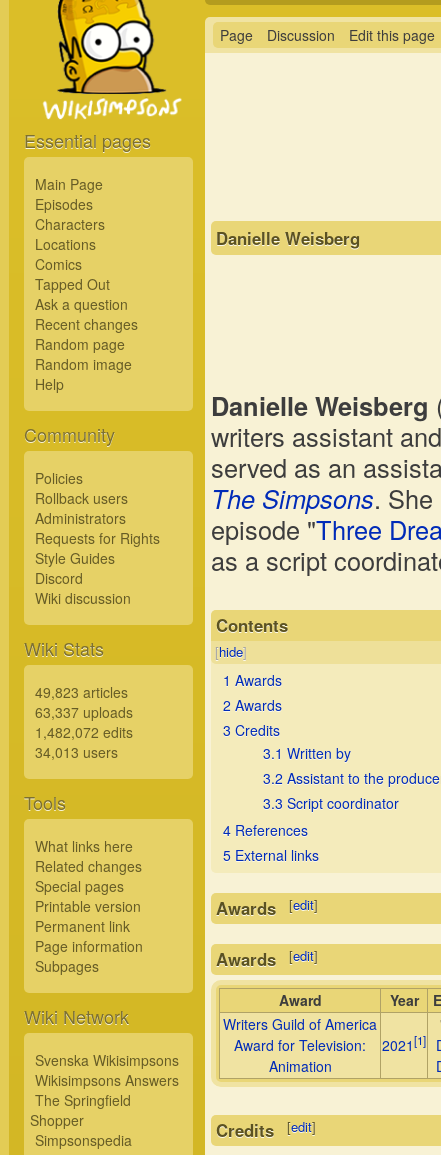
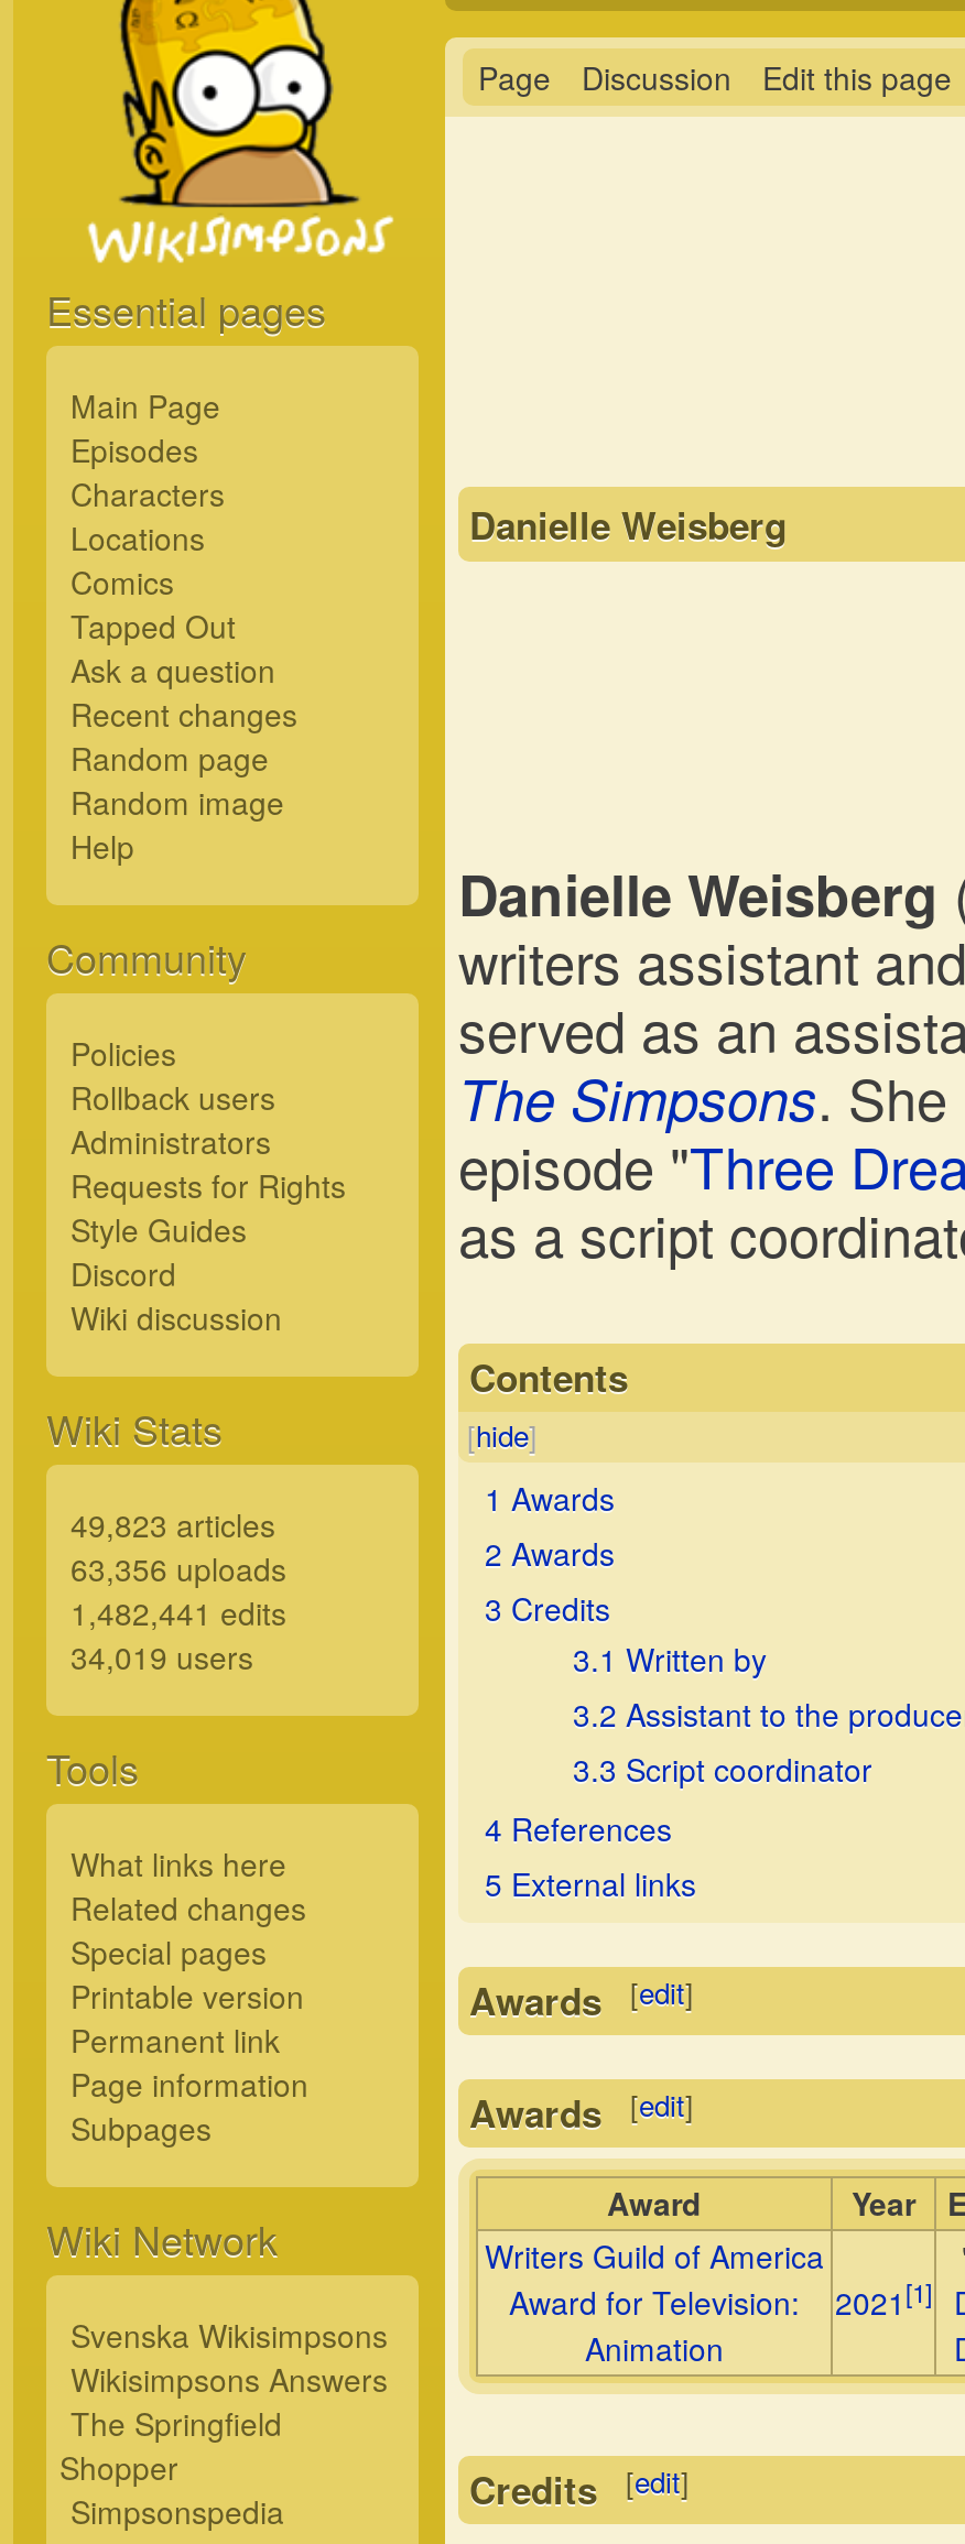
- 63,337 uploads
+ 63,356 uploads

- 1,482,072 edits
+ 1,482,441 edits

- 34,013 users
+ 34,019 users
